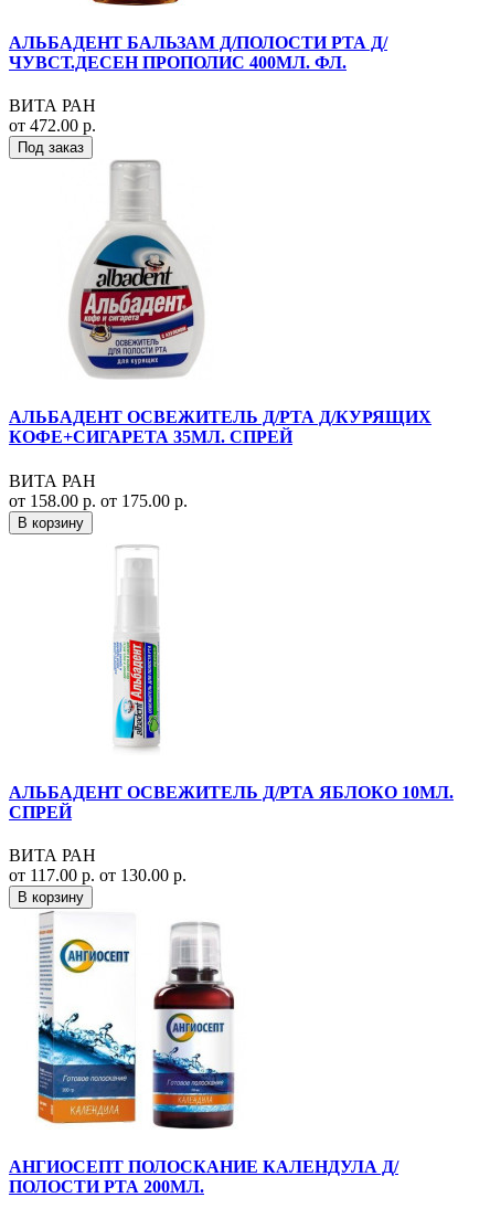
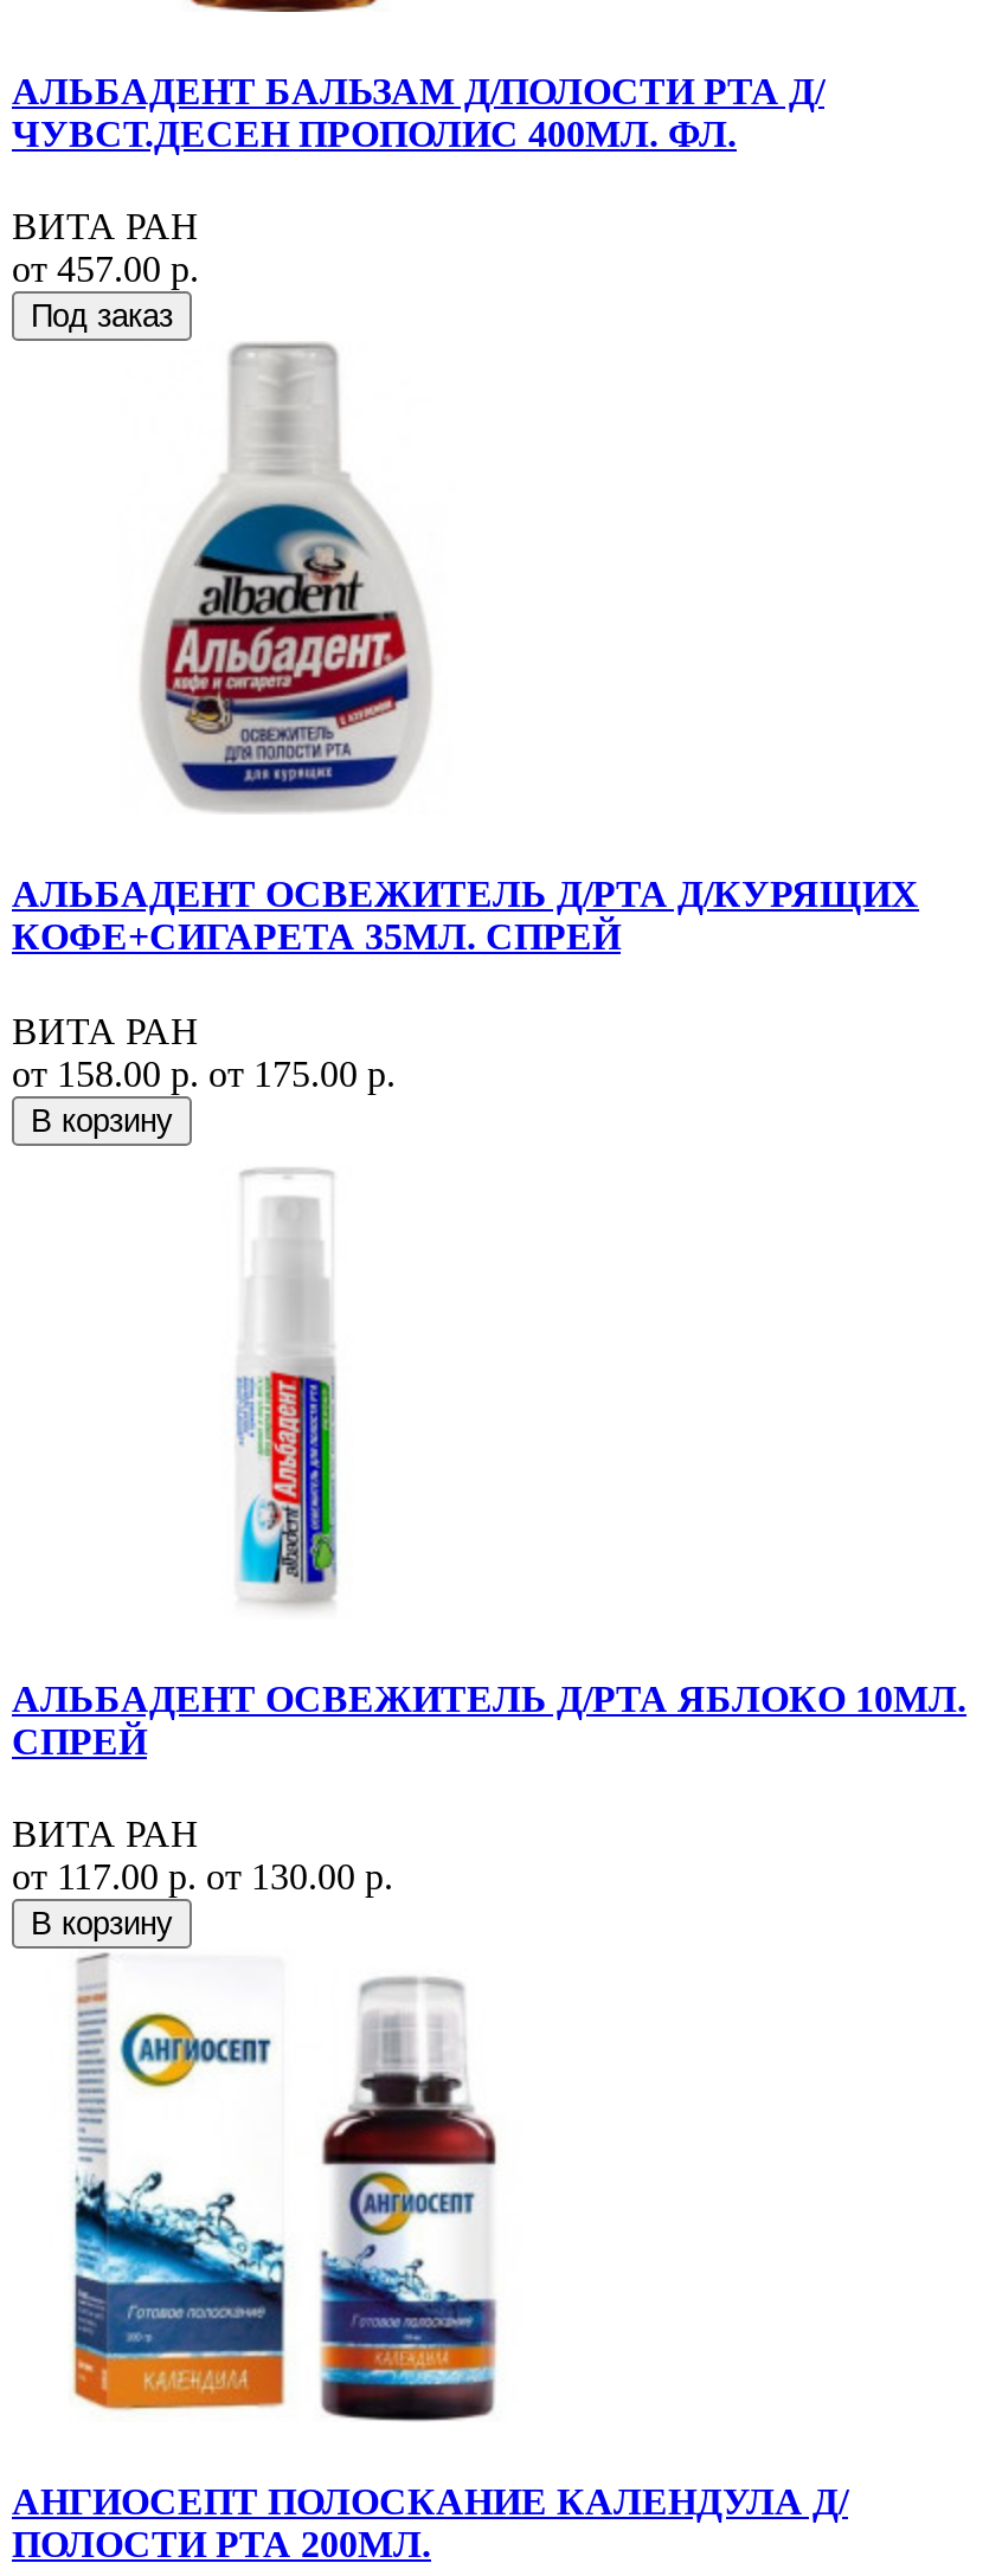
- от 472.00 р.
+ от 457.00 р.
